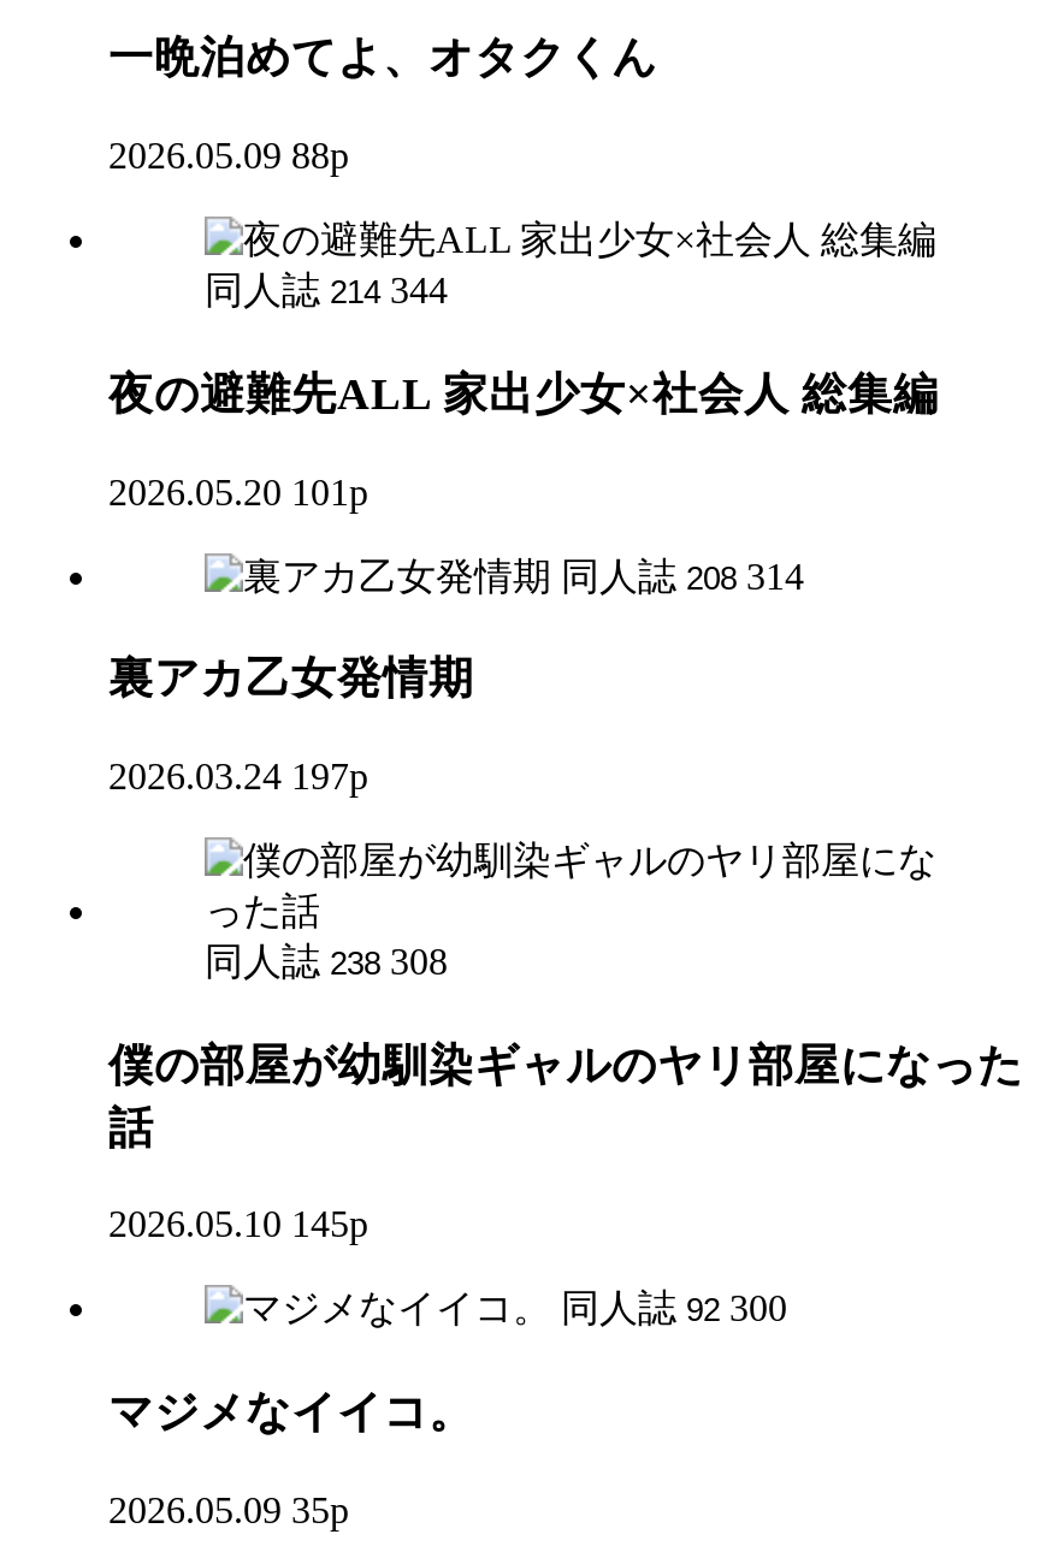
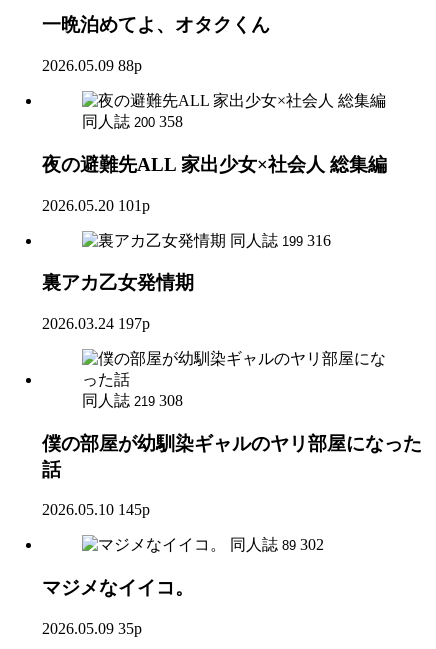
- 同人誌 214 344
+ 同人誌 200 358

- 同人誌 208 314
+ 同人誌 199 316

- 同人誌 238 308
+ 同人誌 219 308

- 同人誌 92 300
+ 同人誌 89 302
